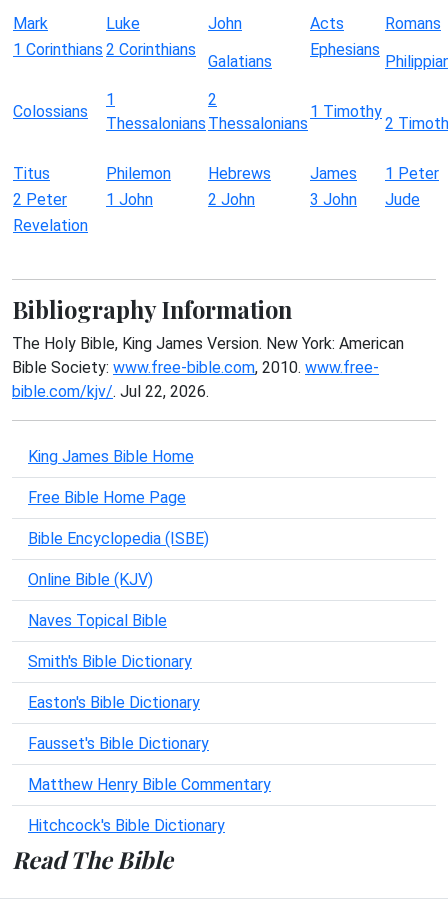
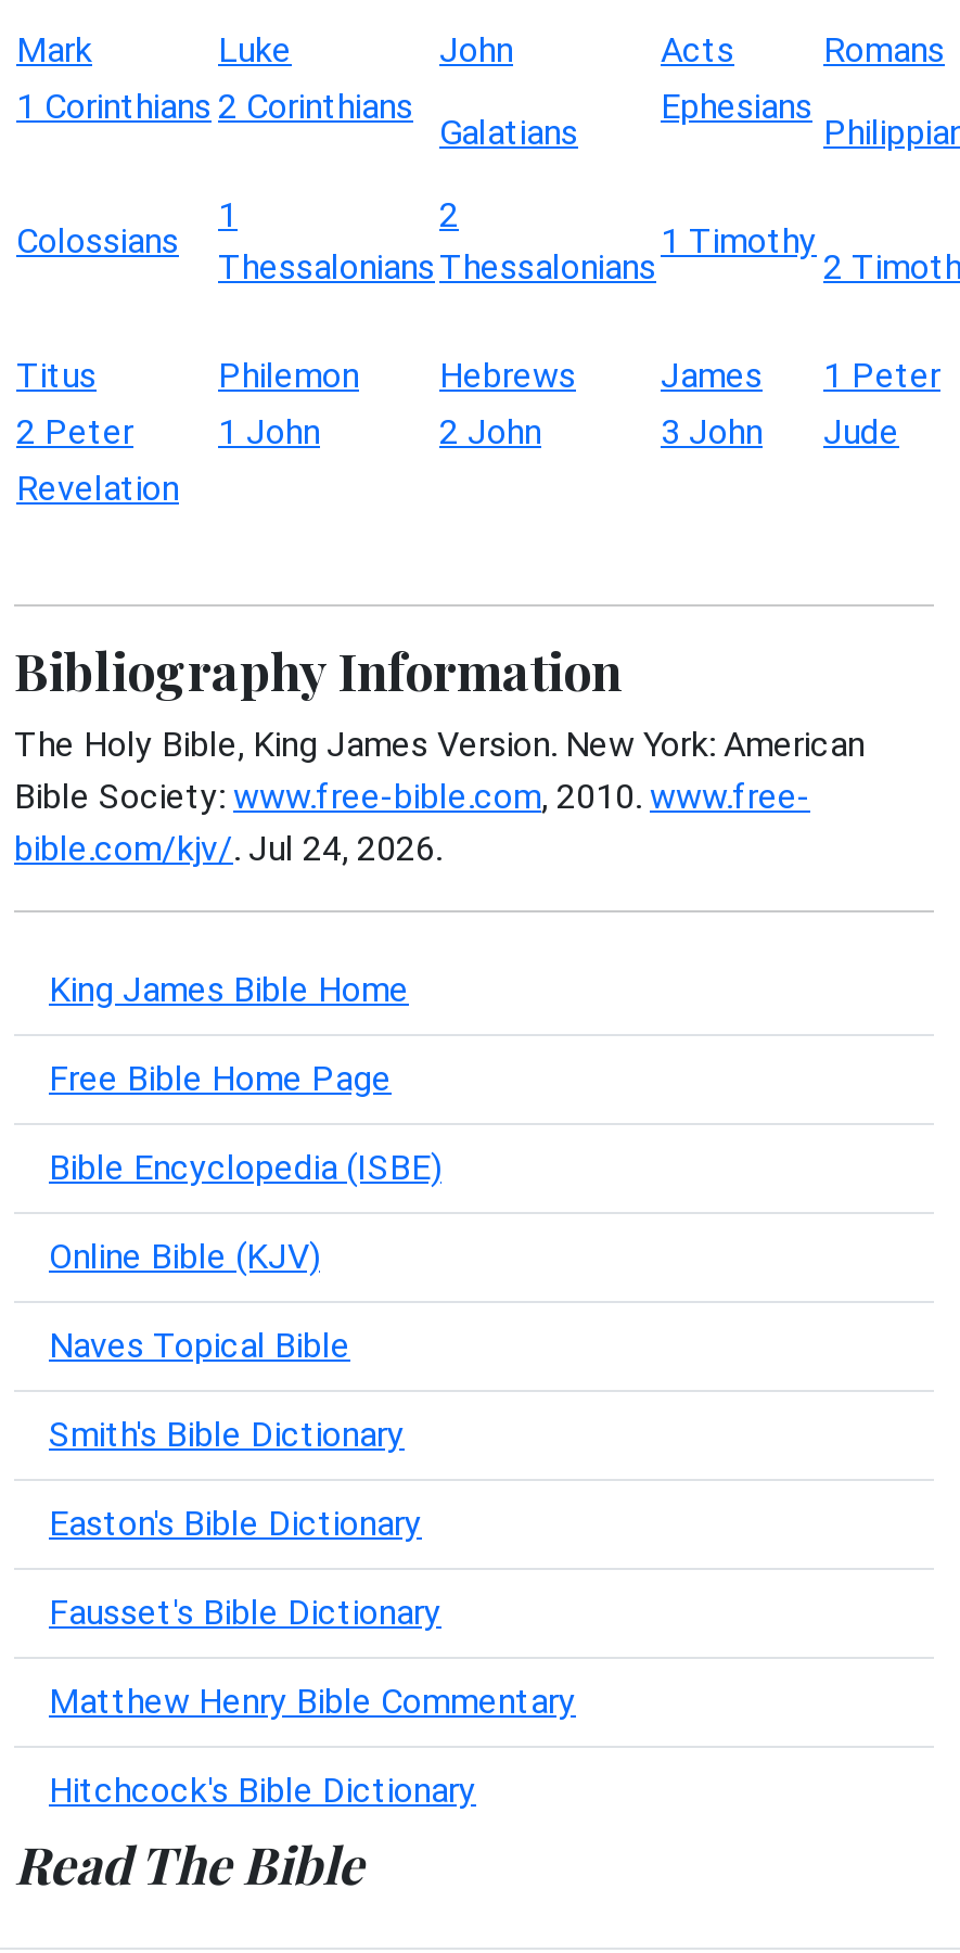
- bible.com/kjv/. Jul 22, 2026.
+ bible.com/kjv/. Jul 24, 2026.
